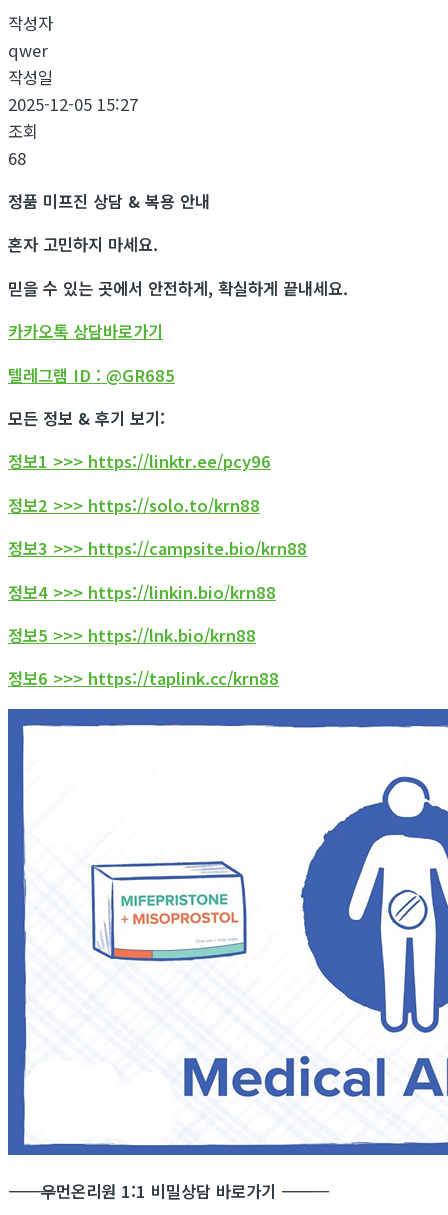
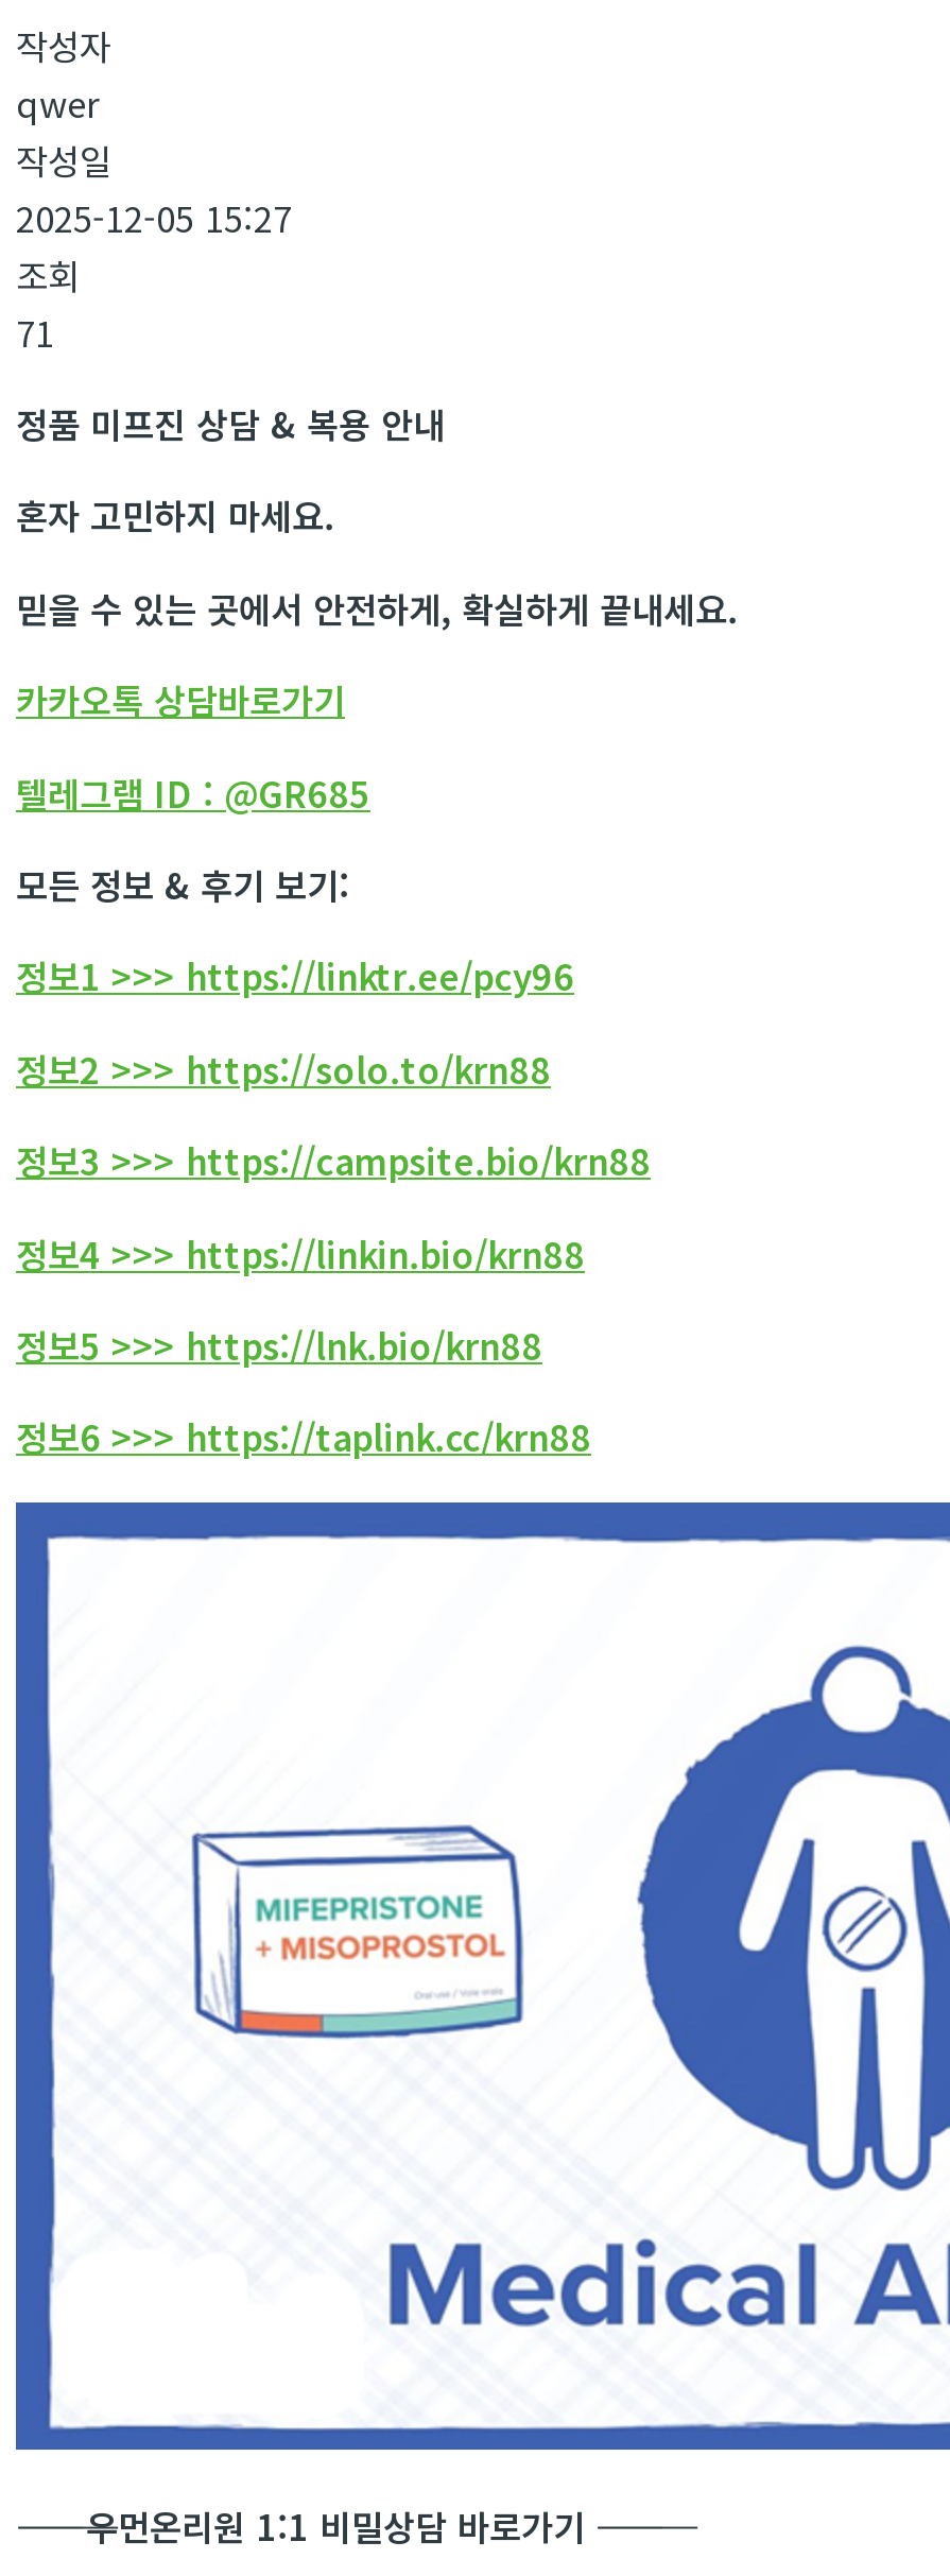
- 68
+ 71
